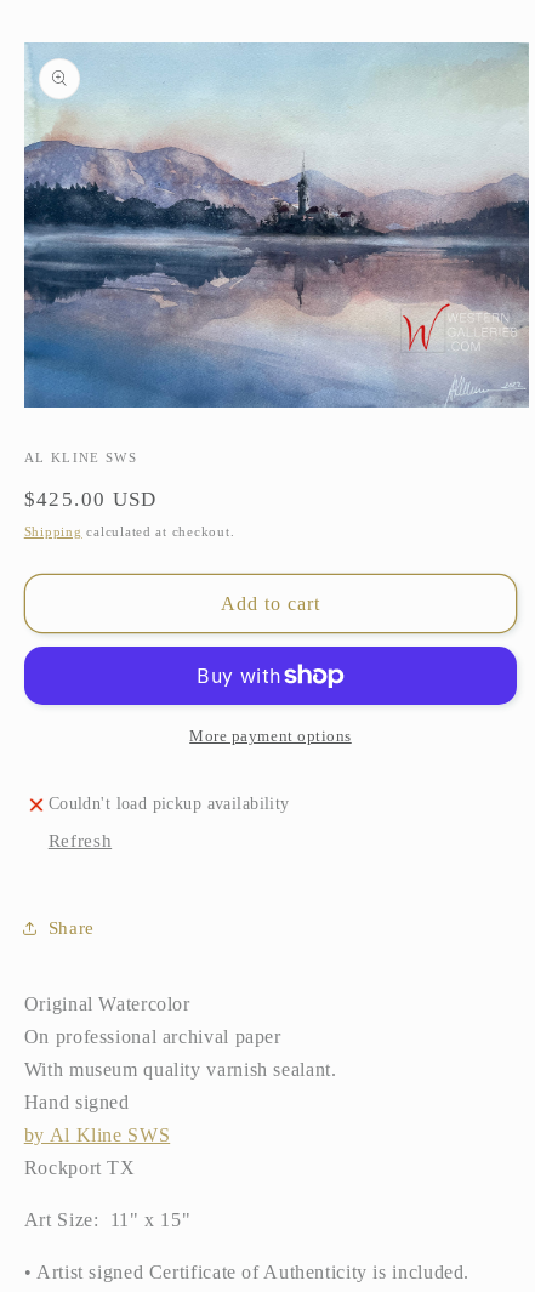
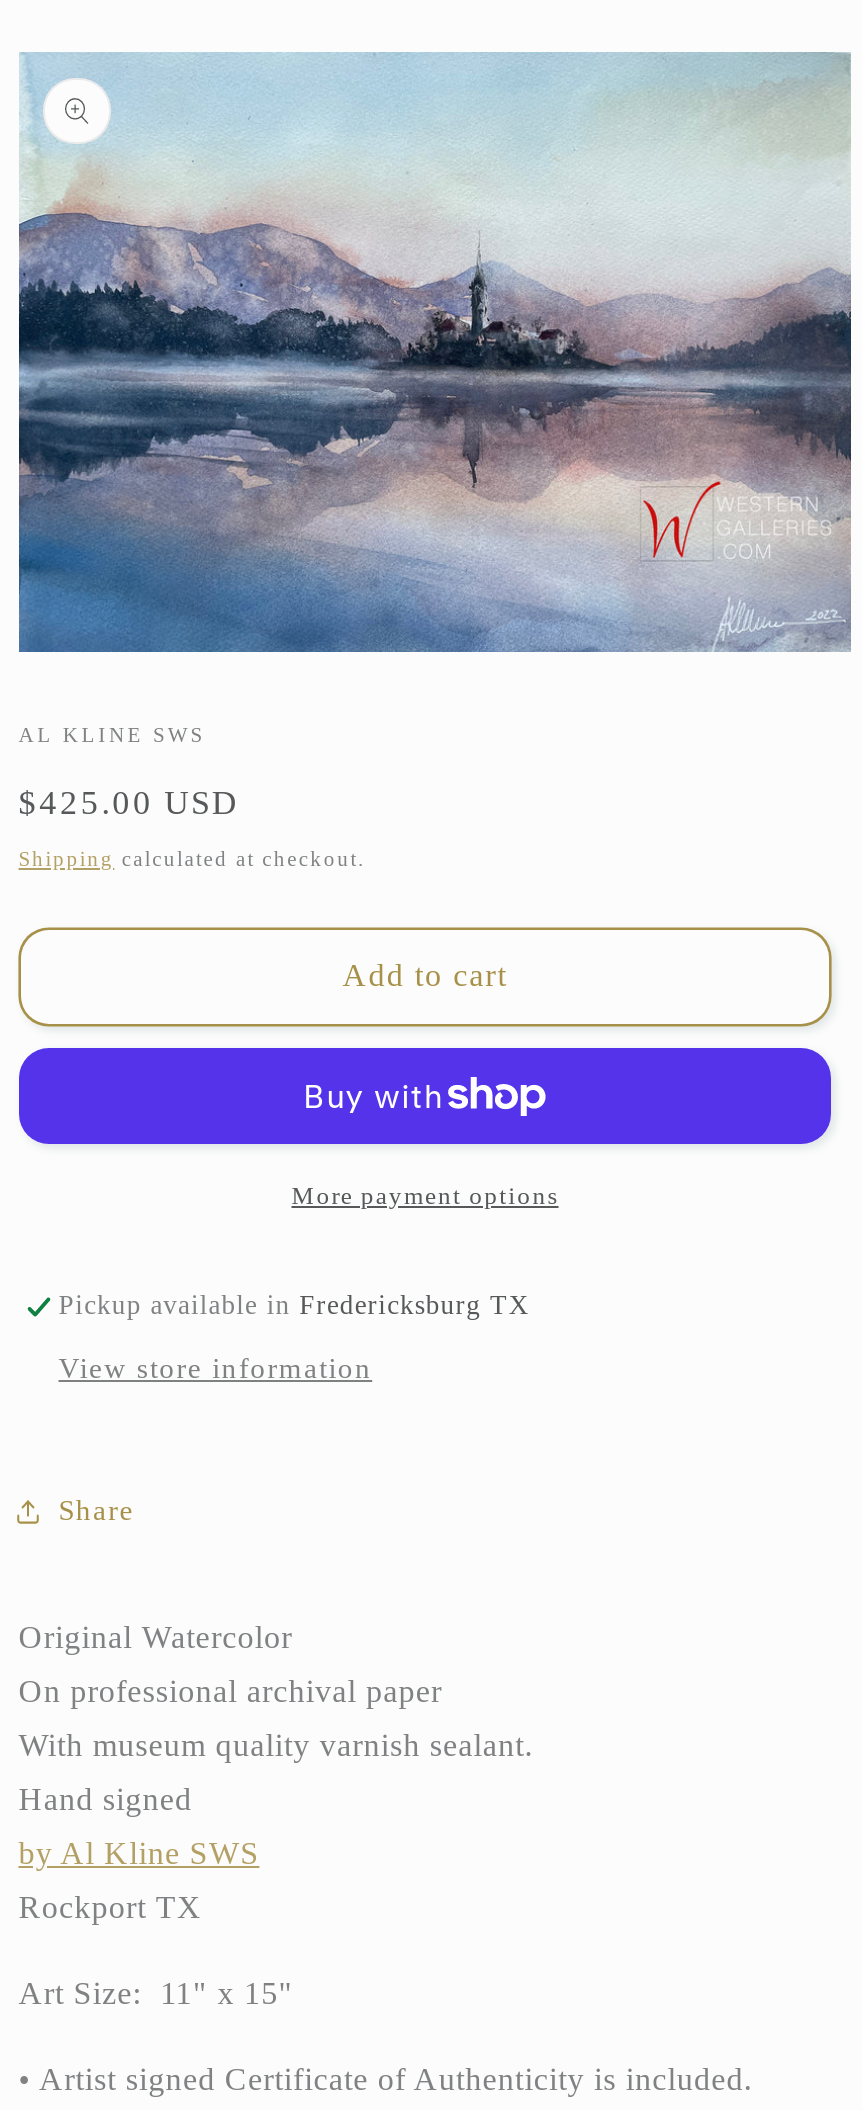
- Couldn't load pickup availability
+ Pickup available in Fredericksburg TX

- Refresh
+ View store information
